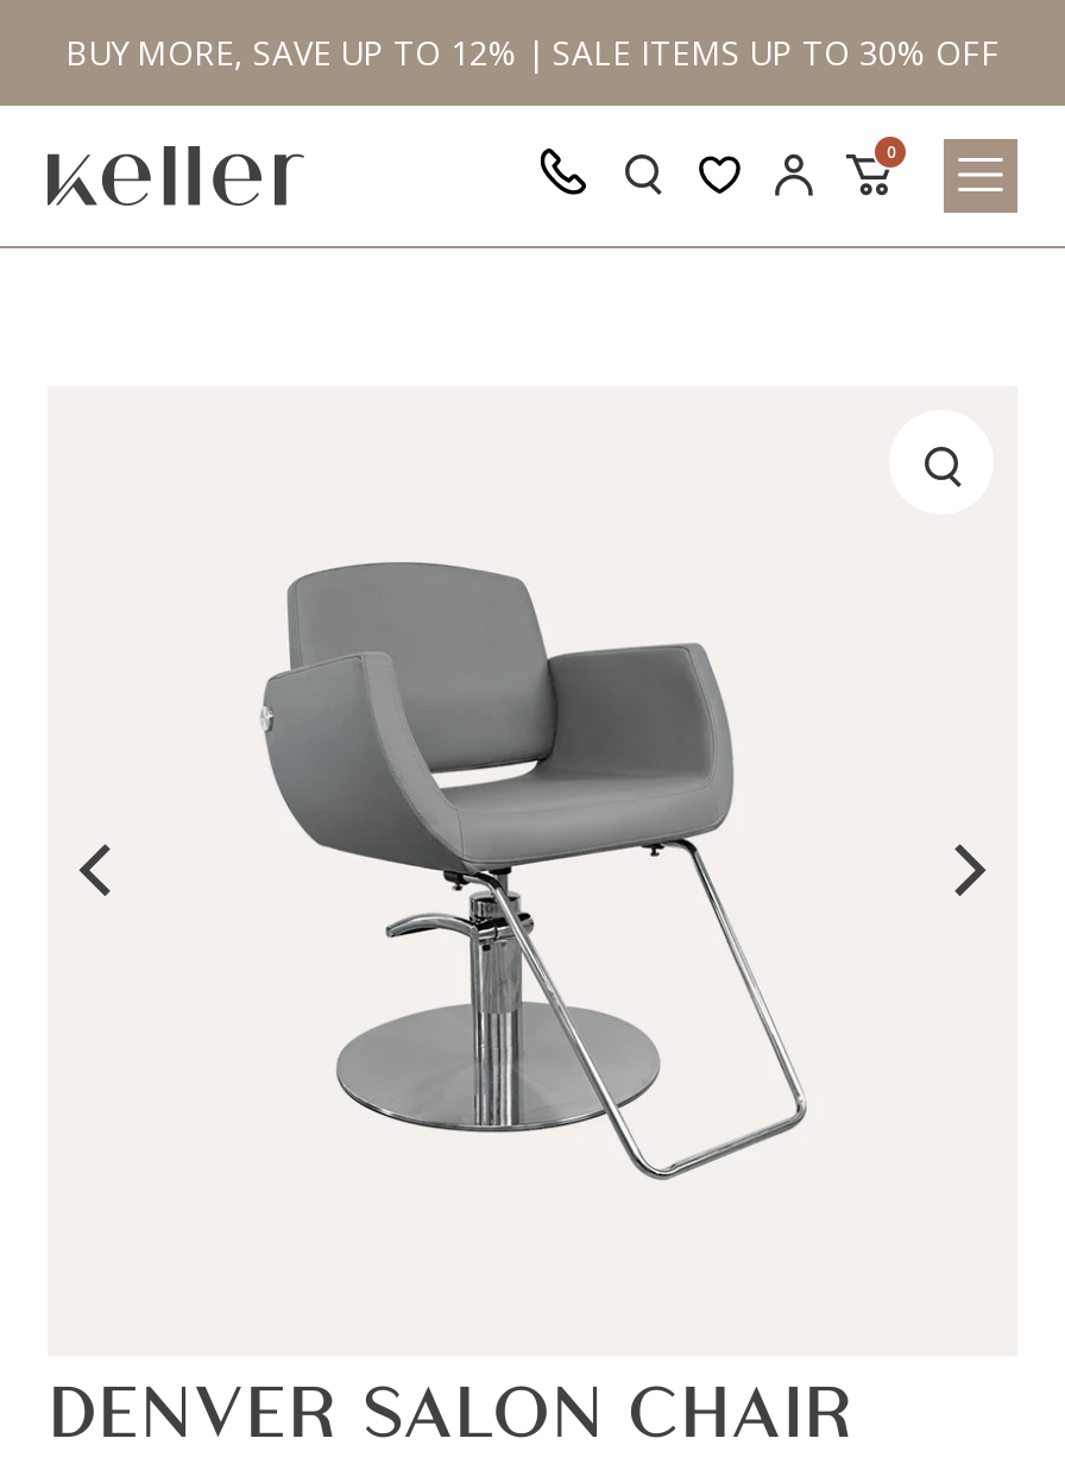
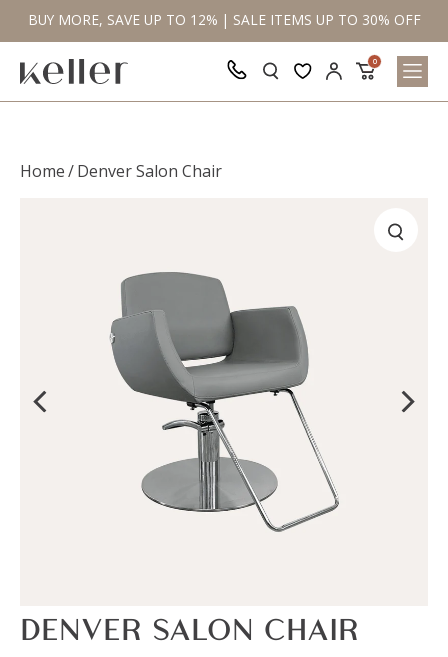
+ Home / Denver Salon Chair
